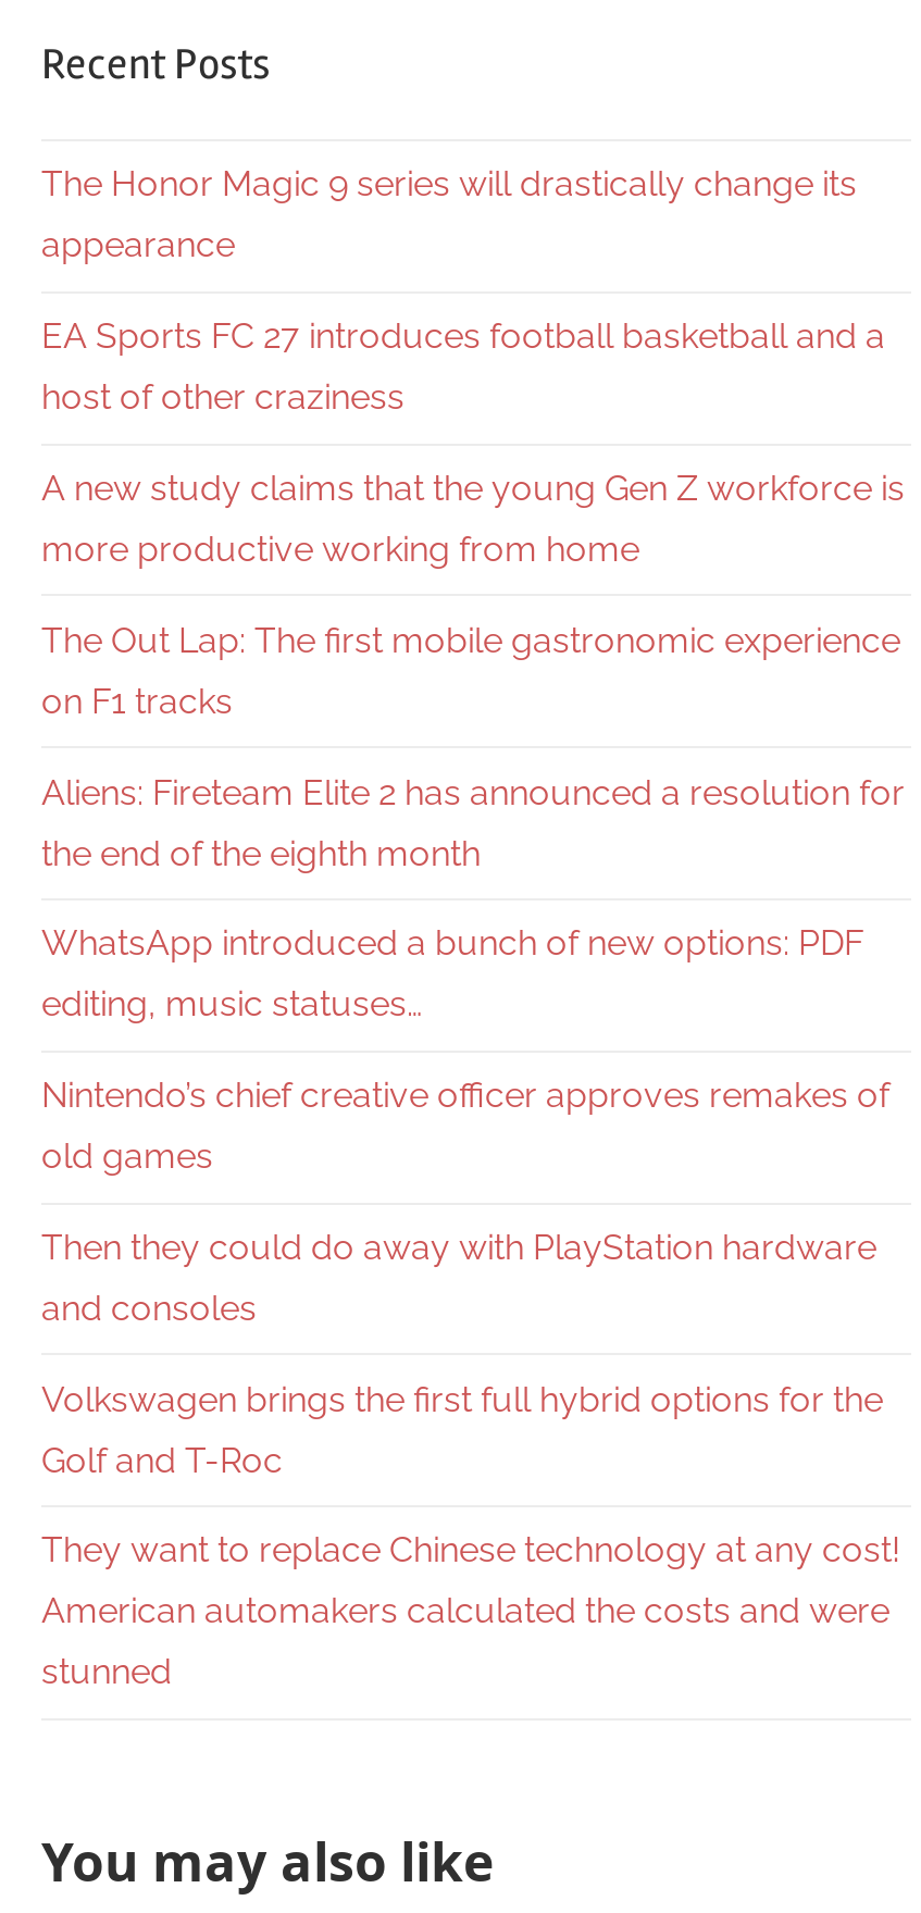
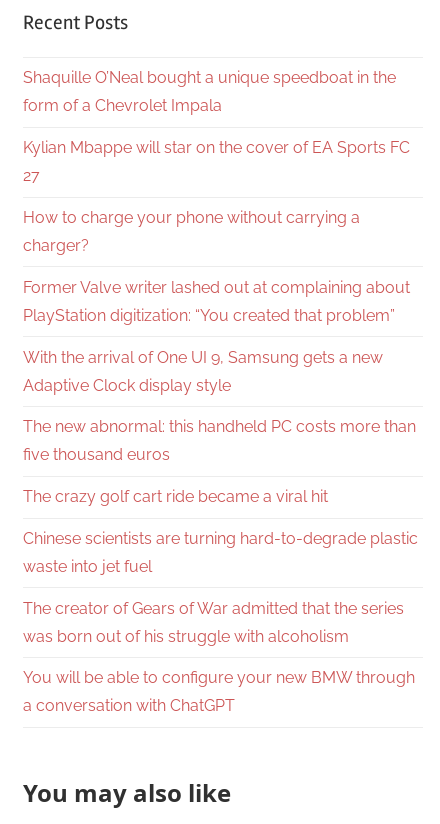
- The Honor Magic 9 series will drastically change its
- appearance
- EA Sports FC 27 introduces football basketball and a
- host of other craziness
- A new study claims that the young Gen Z workforce is
- more productive working from home
- The Out Lap: The first mobile gastronomic experience
- on F1 tracks
- Aliens: Fireteam Elite 2 has announced a resolution for
- the end of the eighth month
- WhatsApp introduced a bunch of new options: PDF
- editing, music statuses…
- Nintendo’s chief creative officer approves remakes of
- old games
- Then they could do away with PlayStation hardware
- and consoles
- Volkswagen brings the first full hybrid options for the
- Golf and T-Roc
- They want to replace Chinese technology at any cost!
- American automakers calculated the costs and were
- stunned
+ Shaquille O’Neal bought a unique speedboat in the
+ form of a Chevrolet Impala
+ Kylian Mbappe will star on the cover of EA Sports FC
+ 27
+ How to charge your phone without carrying a
+ charger?
+ Former Valve writer lashed out at complaining about
+ PlayStation digitization: “You created that problem”
+ With the arrival of One UI 9, Samsung gets a new
+ Adaptive Clock display style
+ The new abnormal: this handheld PC costs more than
+ five thousand euros
+ The crazy golf cart ride became a viral hit
+ Chinese scientists are turning hard-to-degrade plastic
+ waste into jet fuel
+ The creator of Gears of War admitted that the series
+ was born out of his struggle with alcoholism
+ You will be able to configure your new BMW through
+ a conversation with ChatGPT
